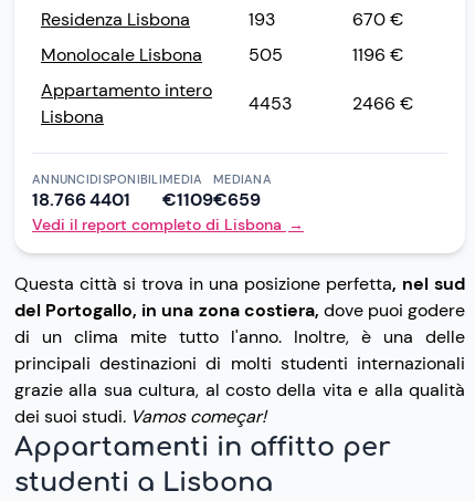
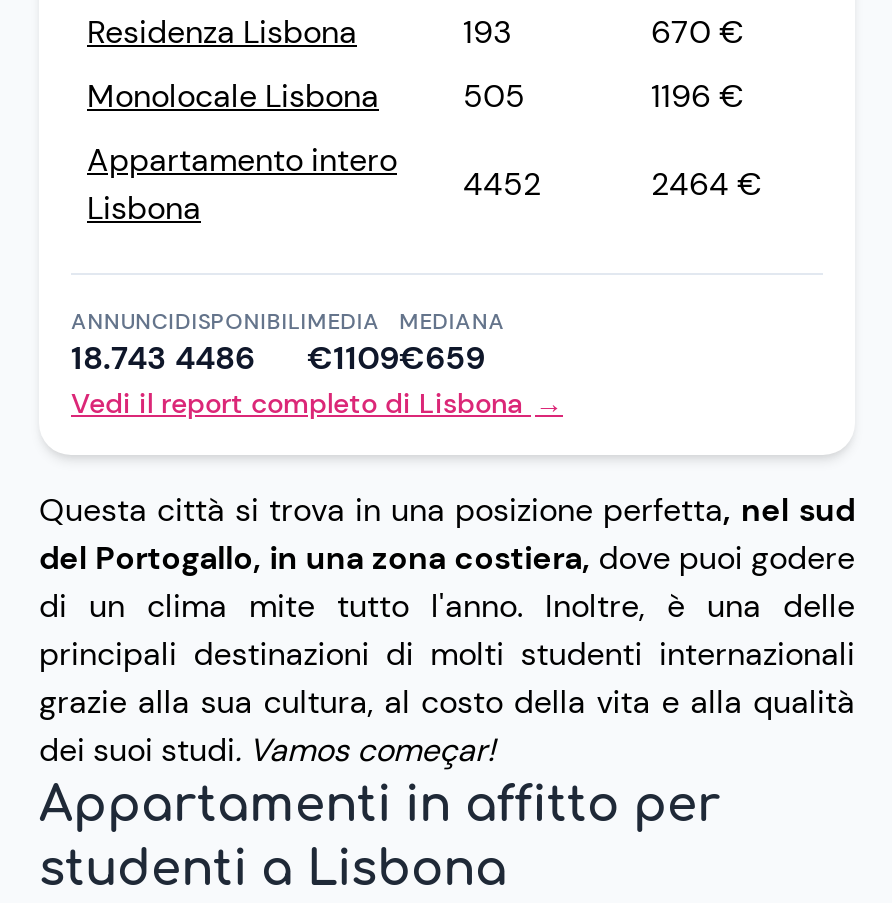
- 4453
+ 4452

- 2466 €
+ 2464 €

- 18.766
+ 18.743

- 4401
+ 4486
